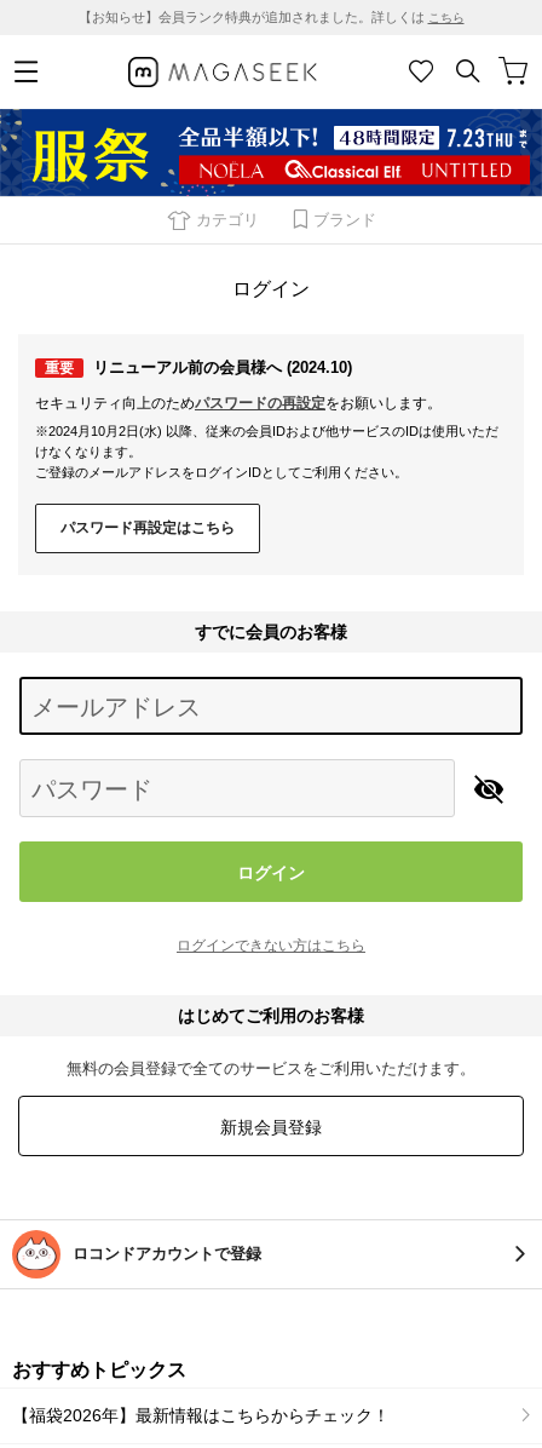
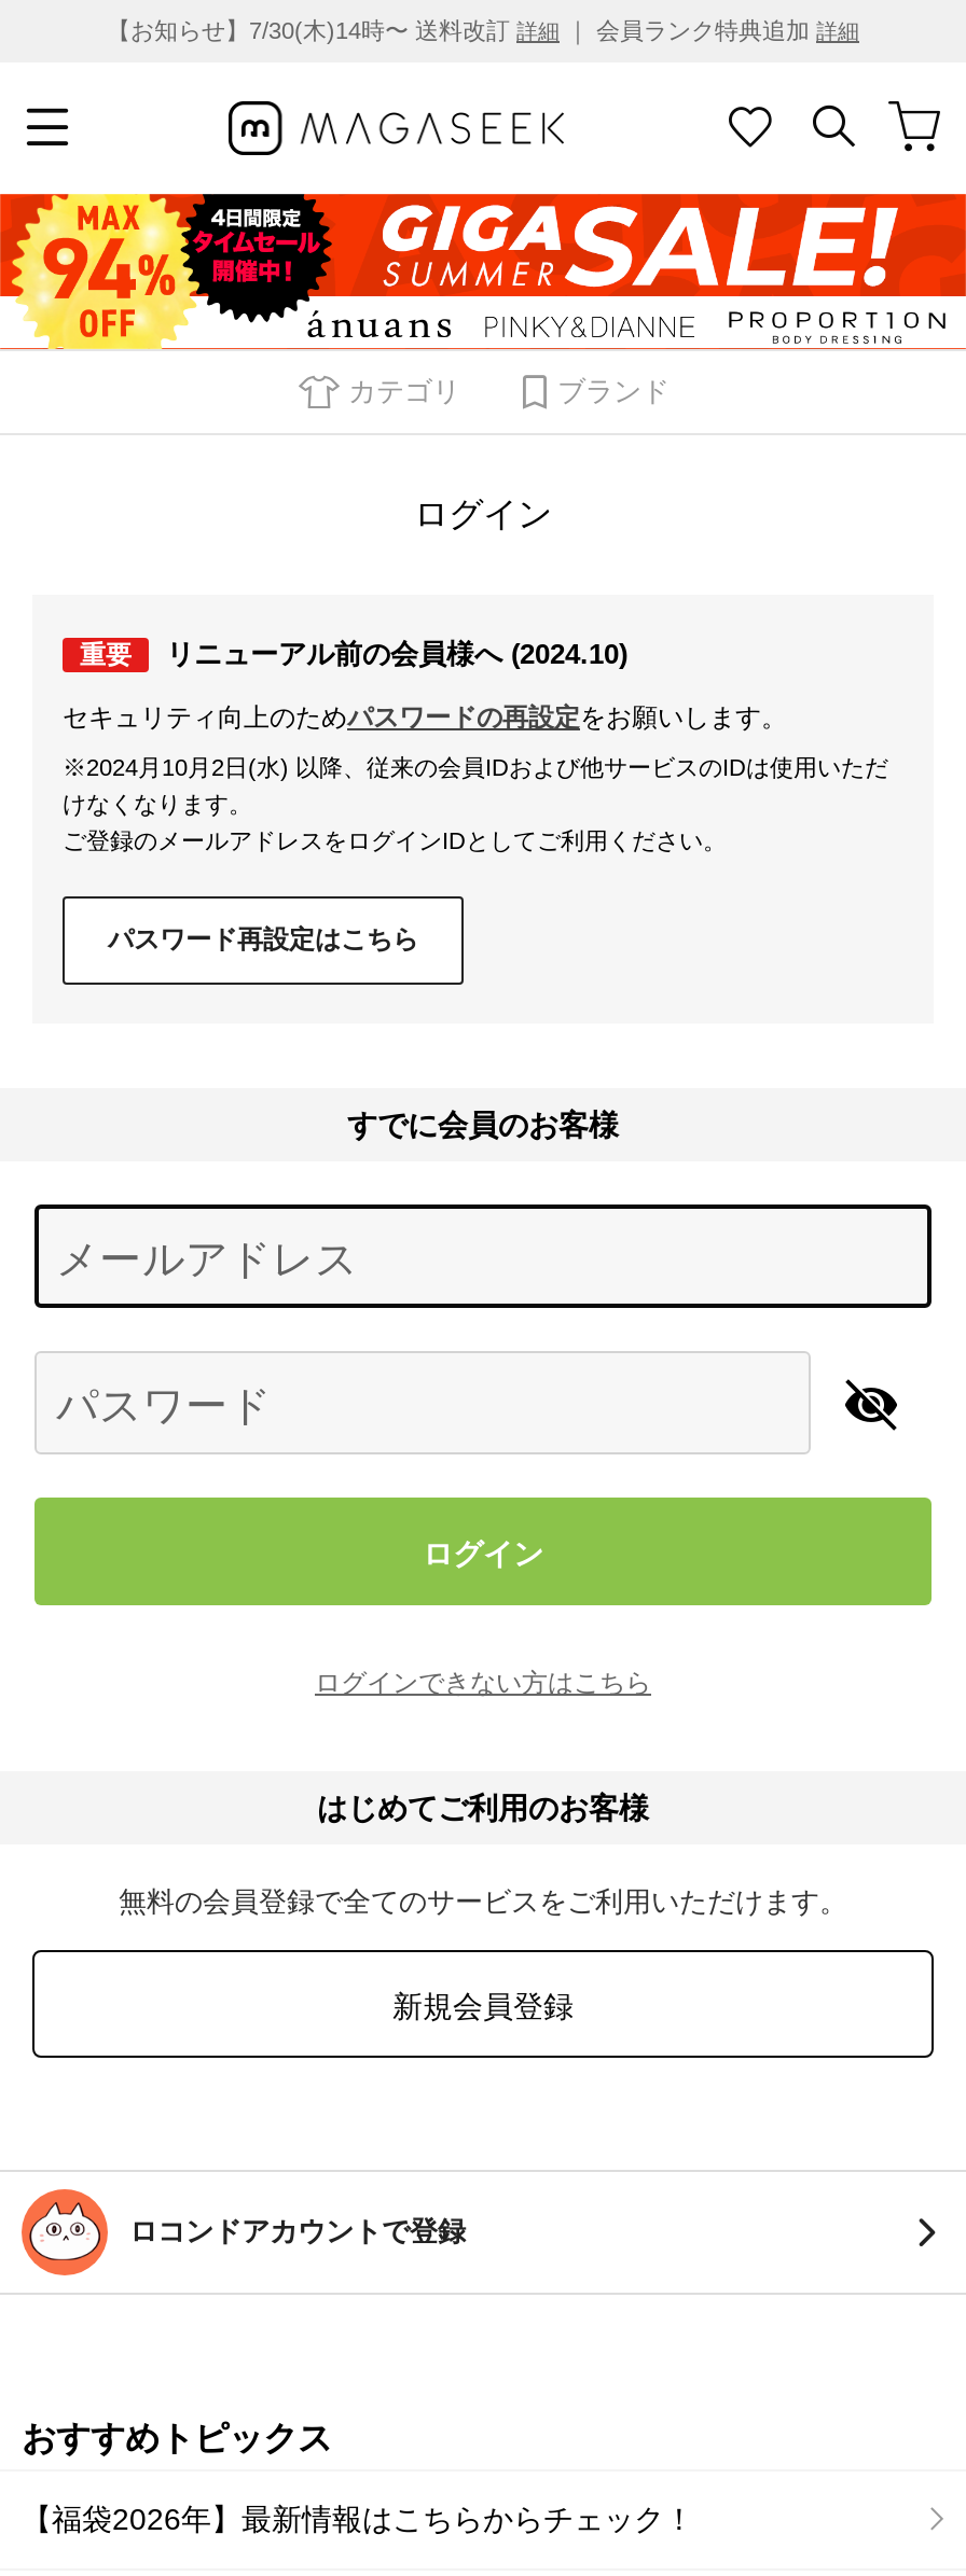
- 【お知らせ】会員ランク特典が追加されました。詳しくはこちら
+ 【お知らせ】7/30(木)14時〜 送料改訂詳細｜ 会員ランク特典追加詳細

- [image]
+ [image]
